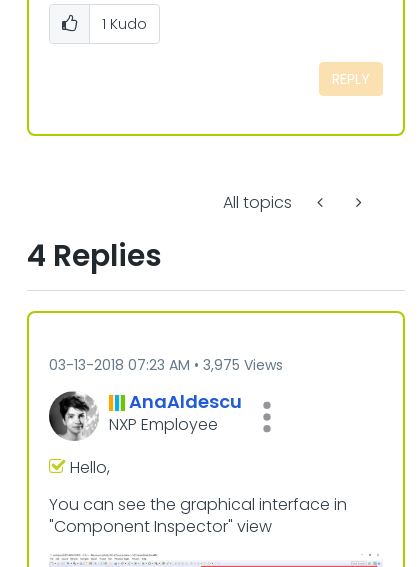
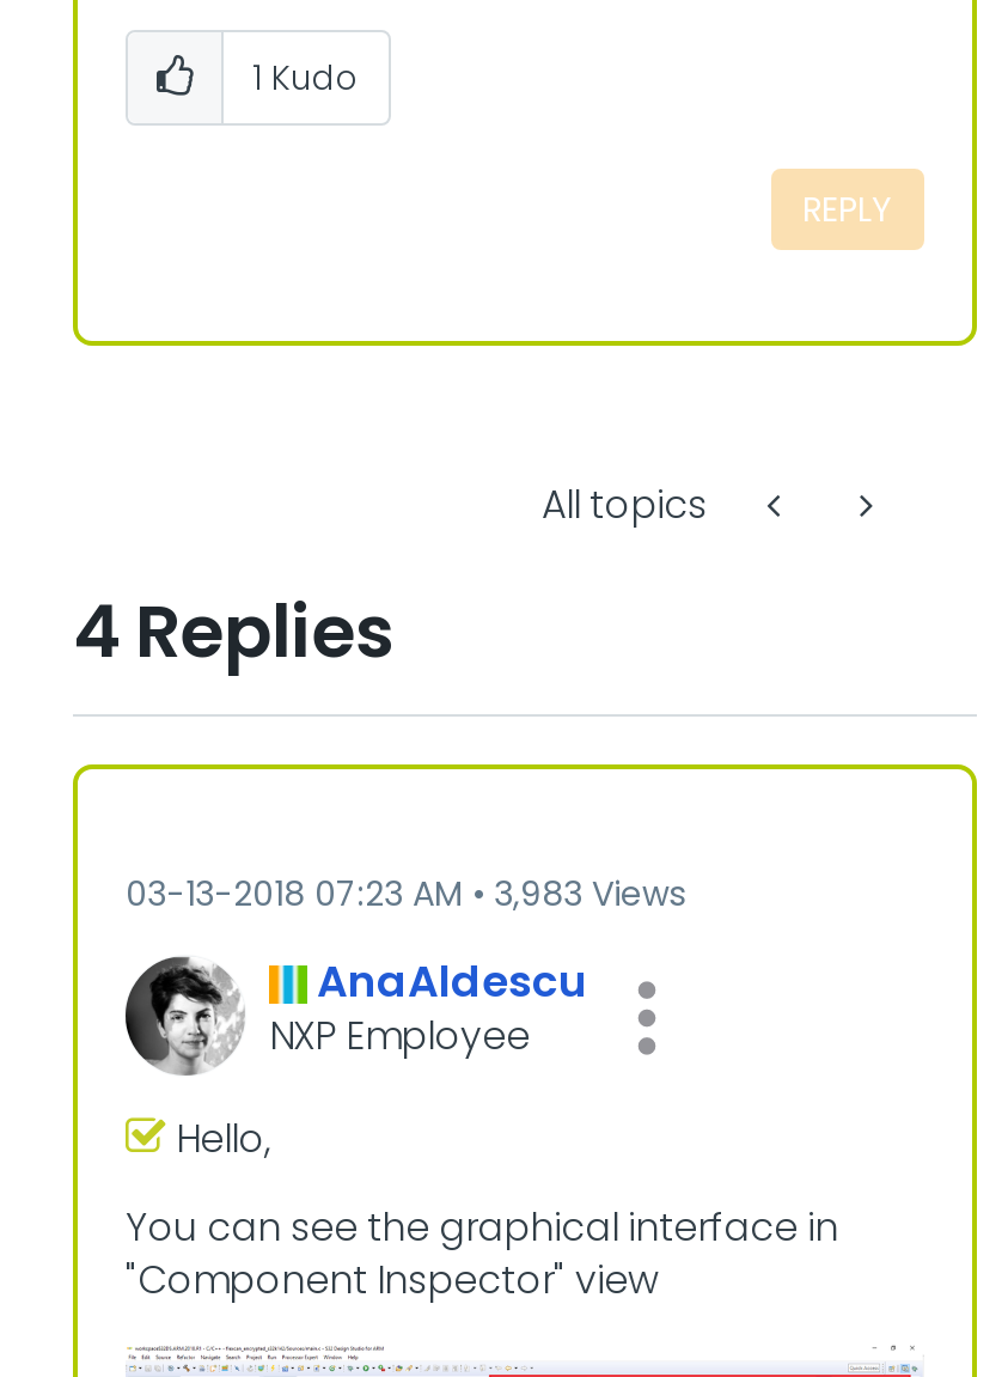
- 03-13-2018 07:23 AM 3,975 Views
+ 03-13-2018 07:23 AM 3,983 Views
